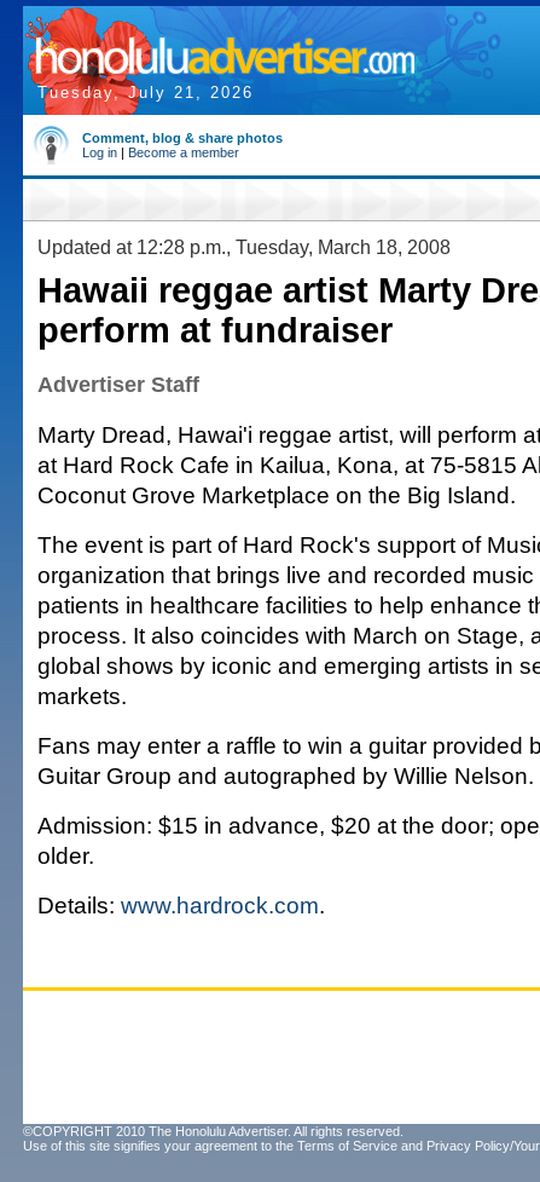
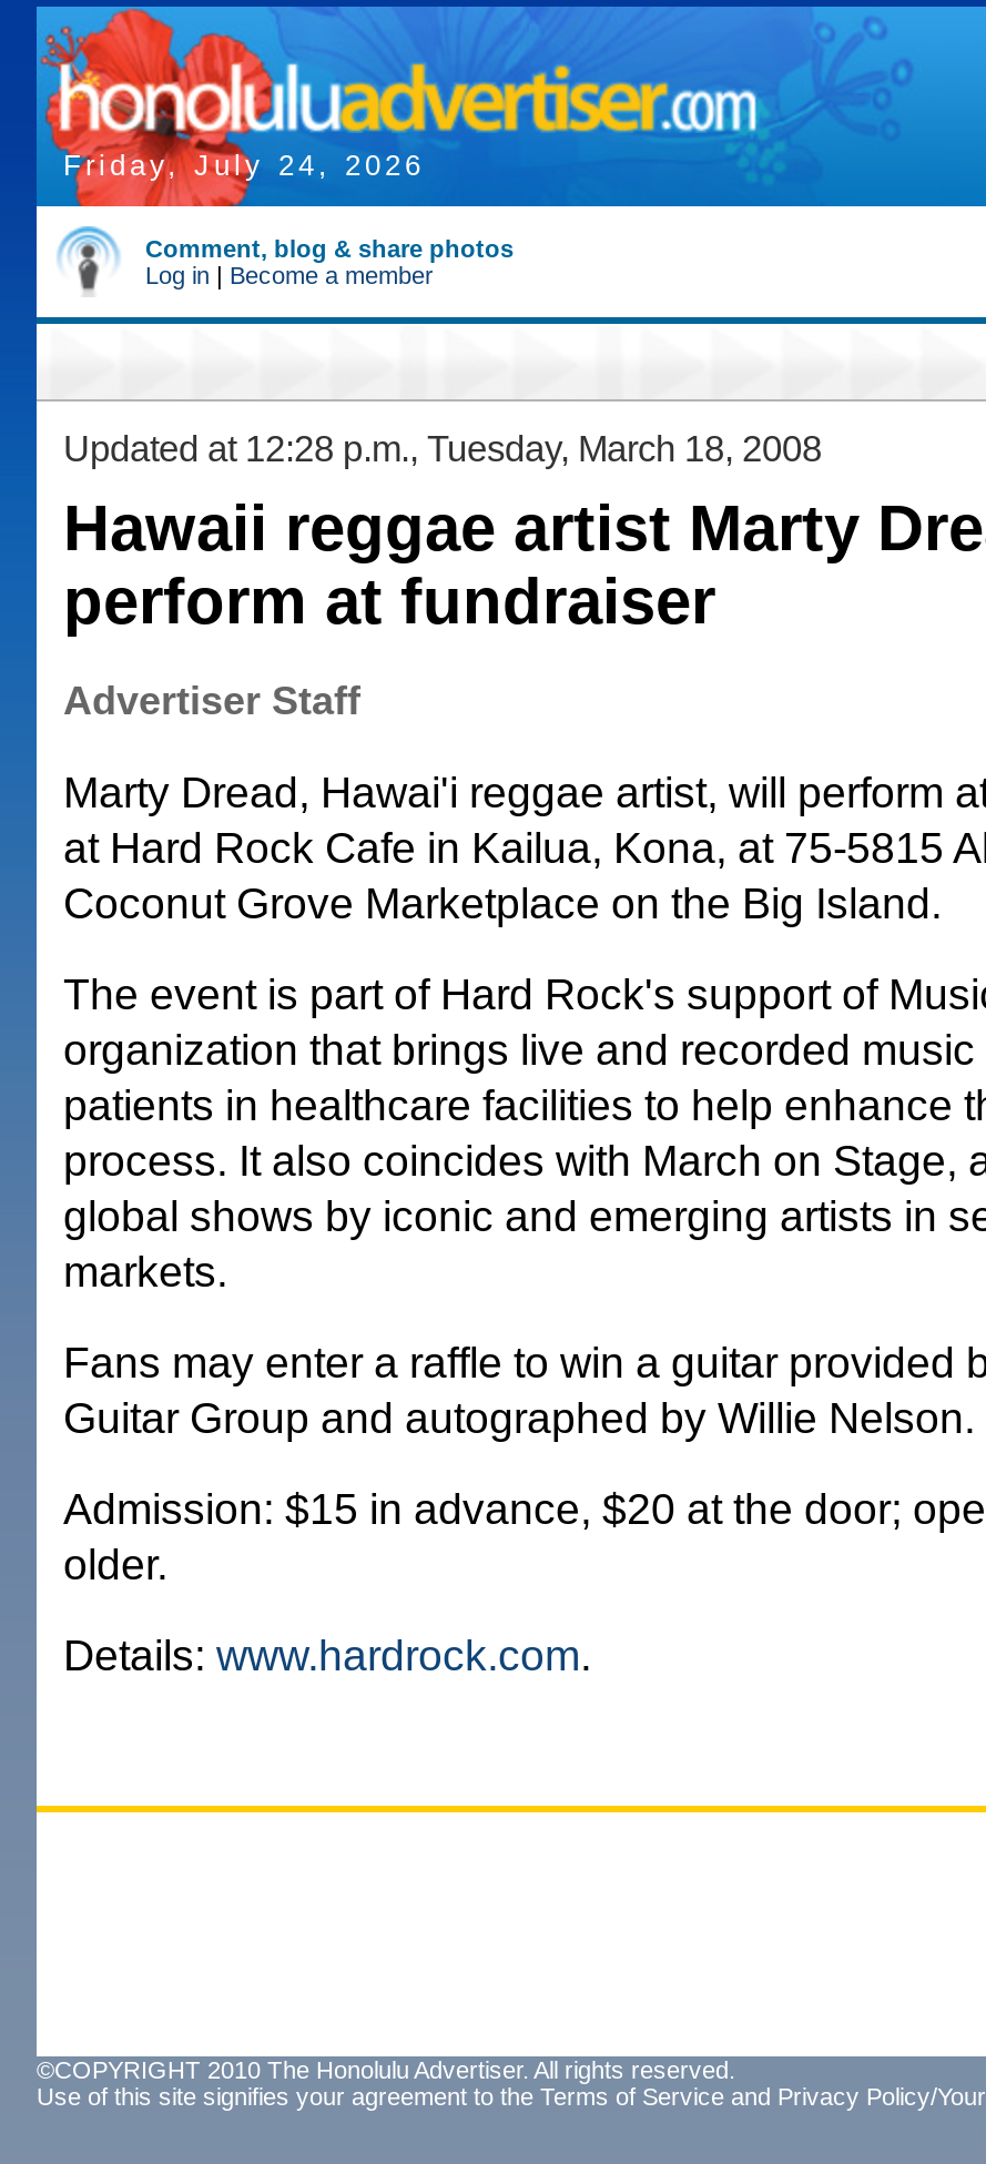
- Tuesday, July 21, 2026
+ Friday, July 24, 2026
